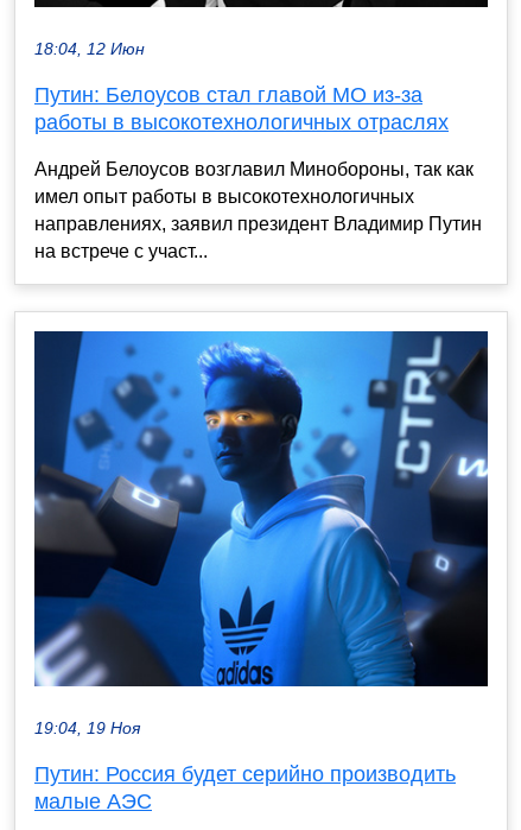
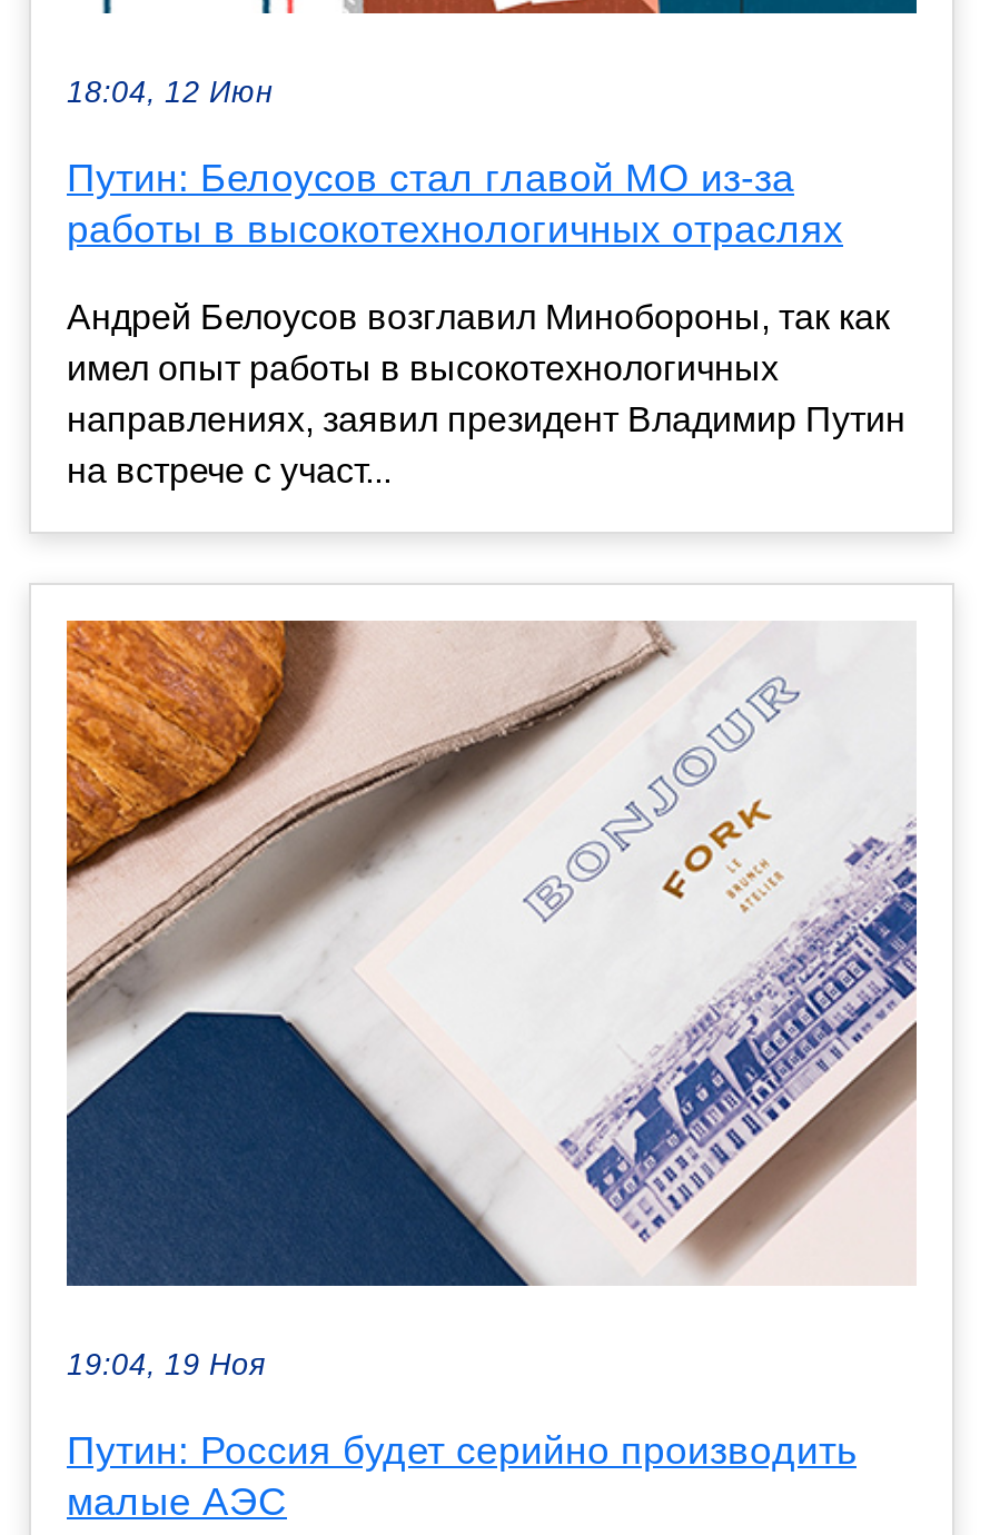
- [image]
+ [image]
